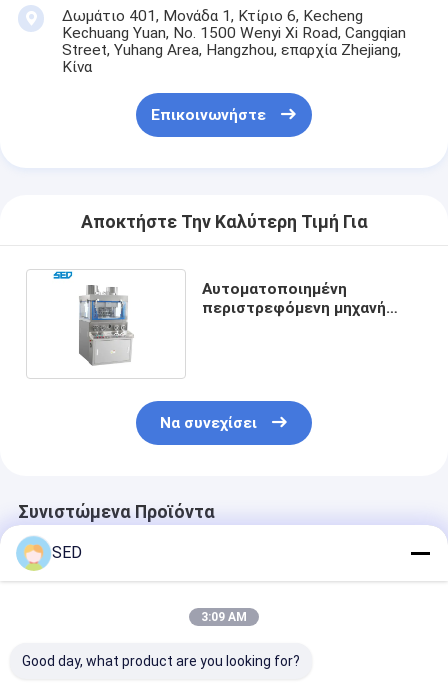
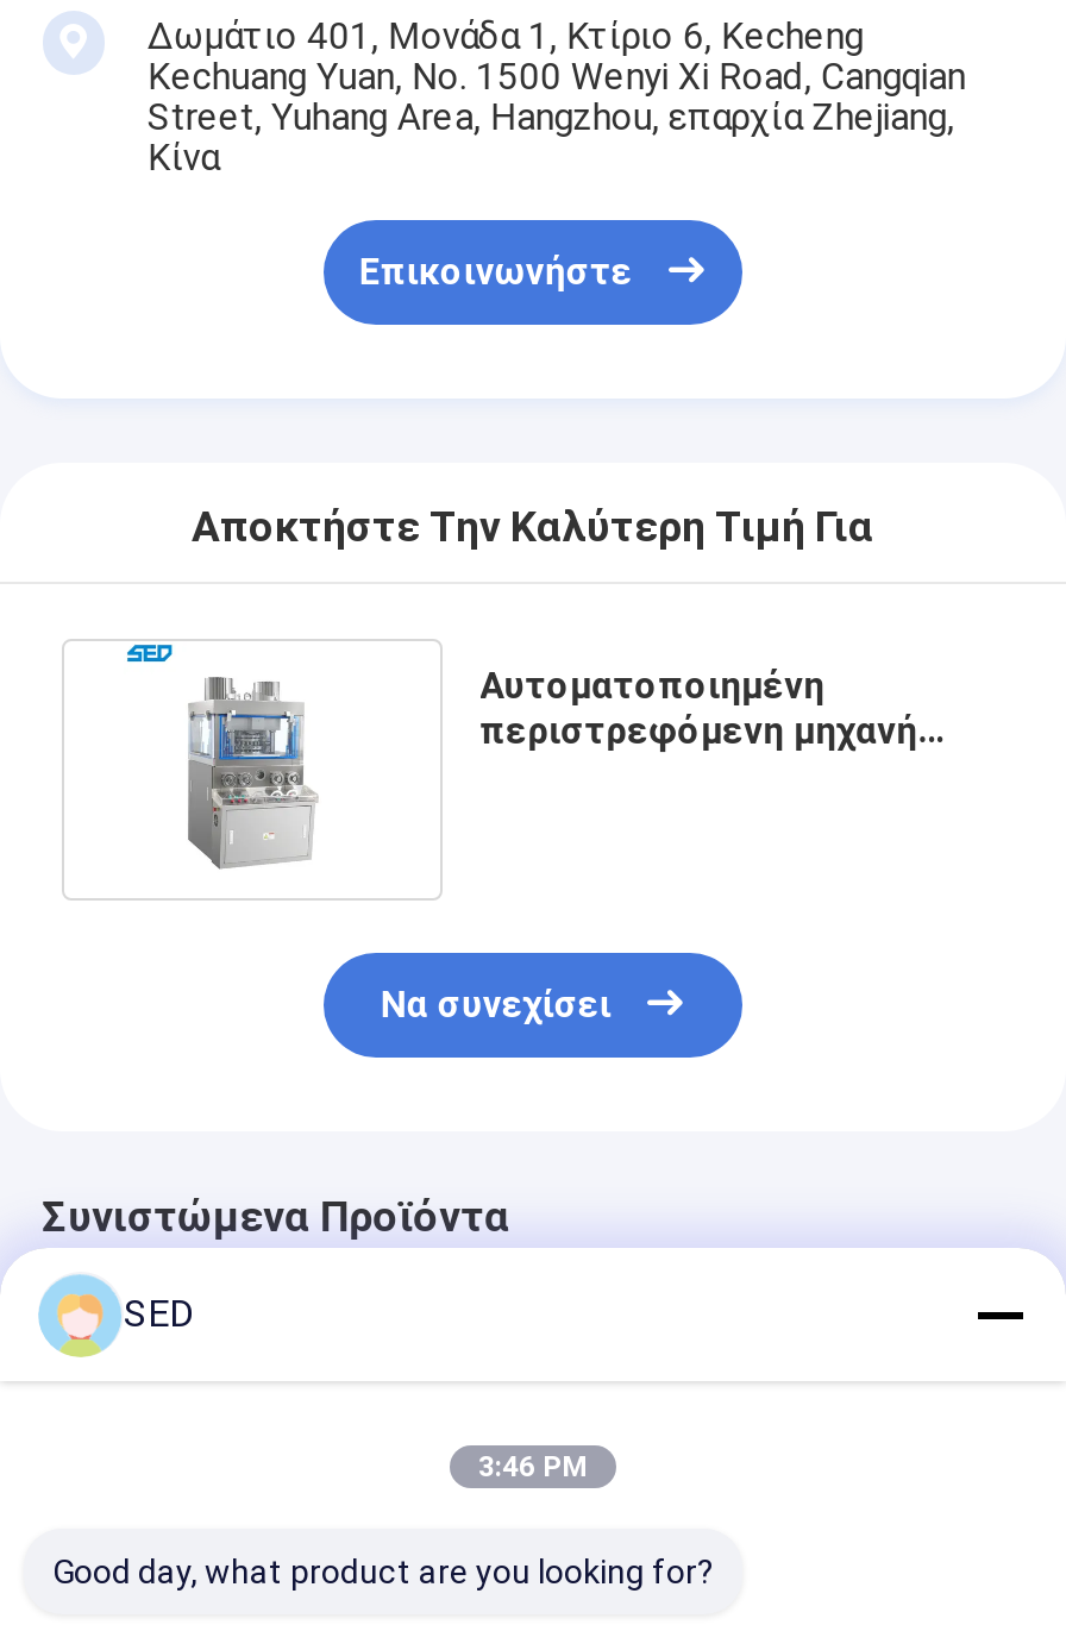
- 3:09 AM
+ 3:46 PM
